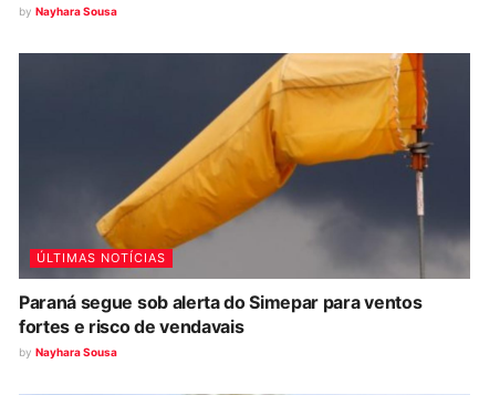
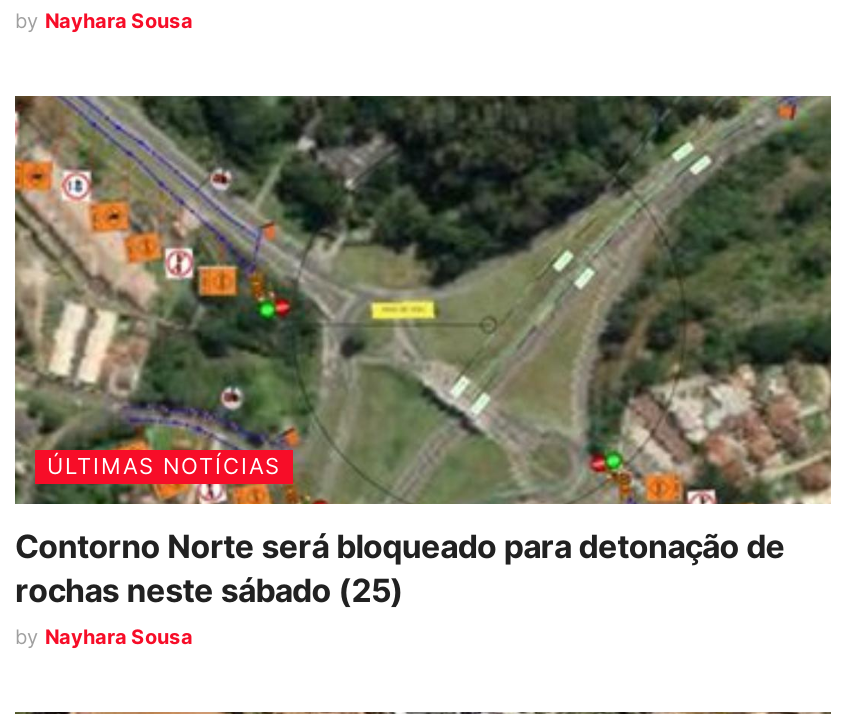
- [image]
- Paraná segue sob alerta do Simepar para ventos
- fortes e risco de vendavais
+ [image]
+ Contorno Norte será bloqueado para detonação de
+ rochas neste sábado (25)
